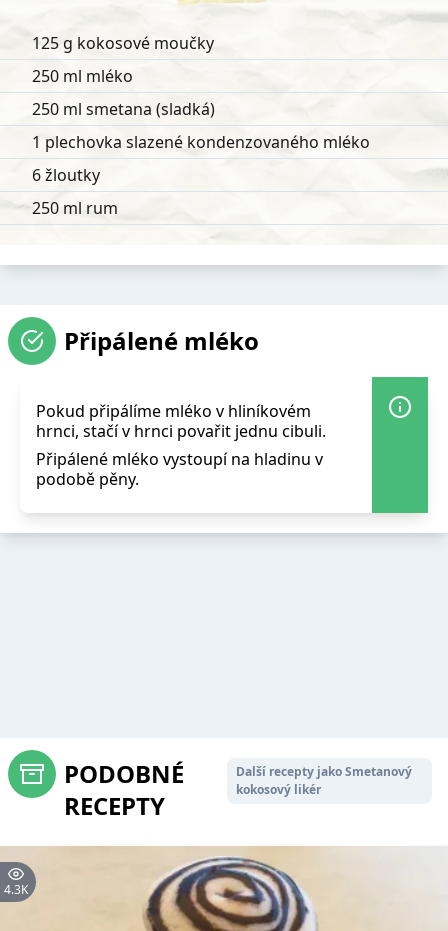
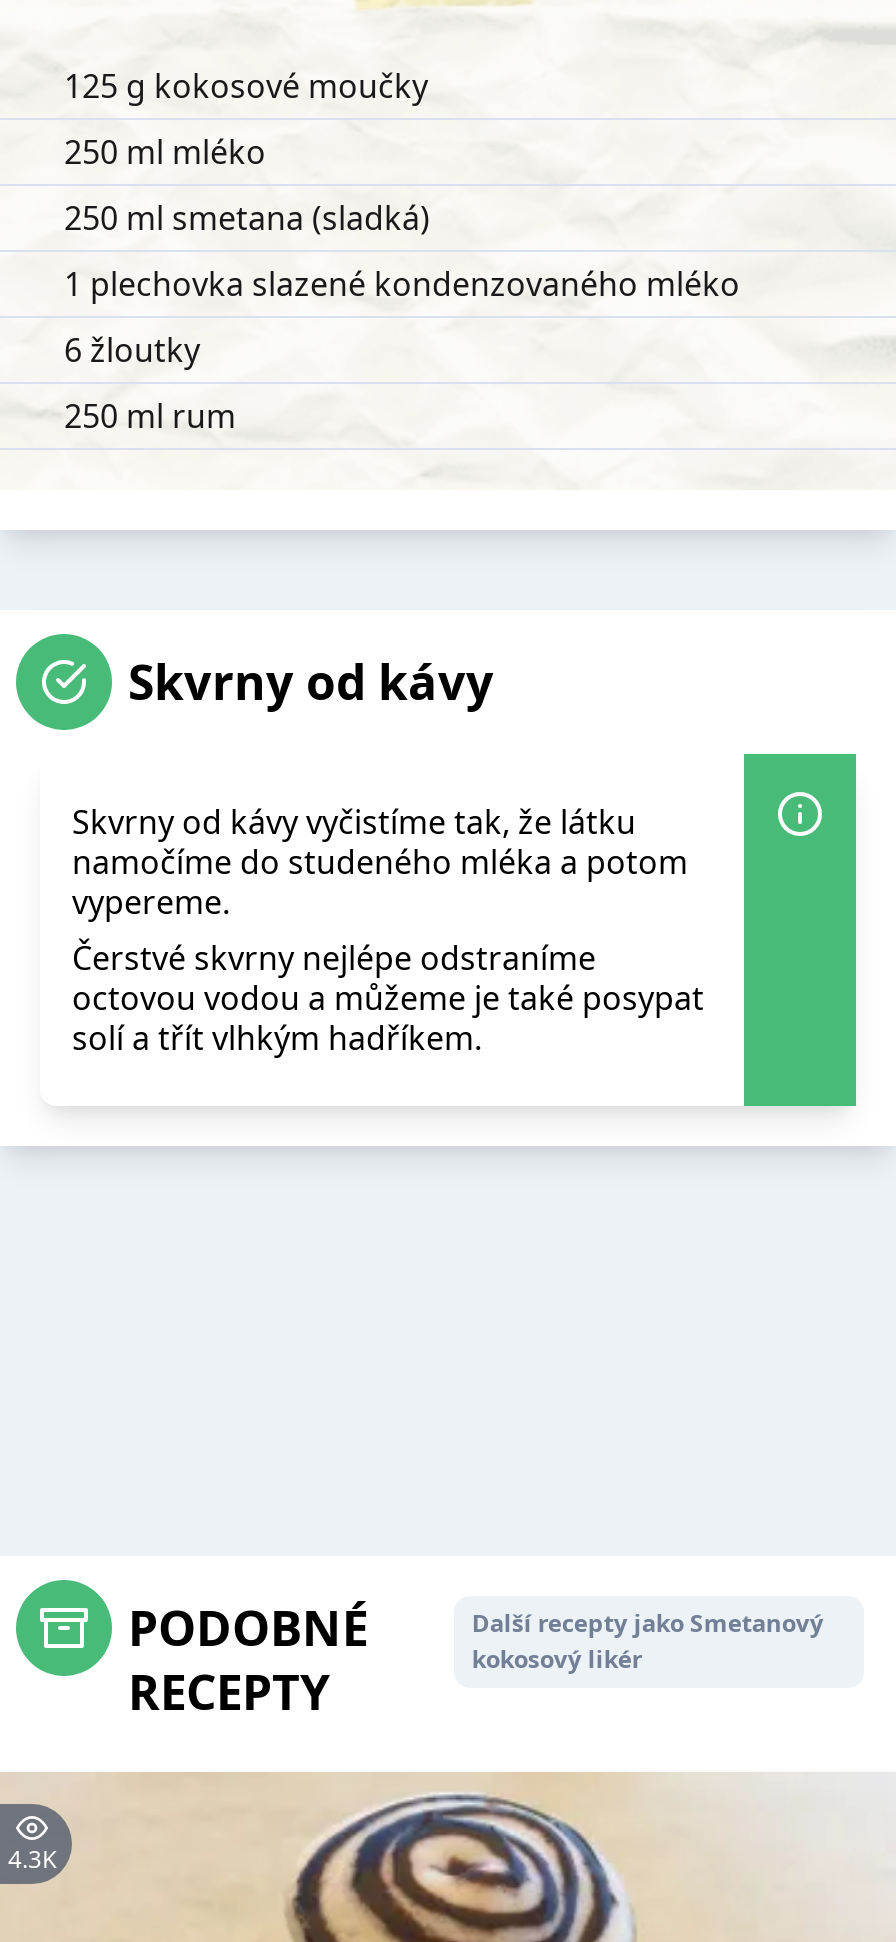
- Připálené mléko
+ Skvrny od kávy

- Pokud připálíme mléko v hliníkovém
- hrnci, stačí v hrnci povařit jednu cibuli.
- Připálené mléko vystoupí na hladinu v
- podobě pěny.
+ Skvrny od kávy vyčistíme tak, že látku
+ namočíme do studeného mléka a potom
+ vypereme.
+ Čerstvé skvrny nejlépe odstraníme
+ octovou vodou a můžeme je také posypat
+ solí a třít vlhkým hadříkem.
